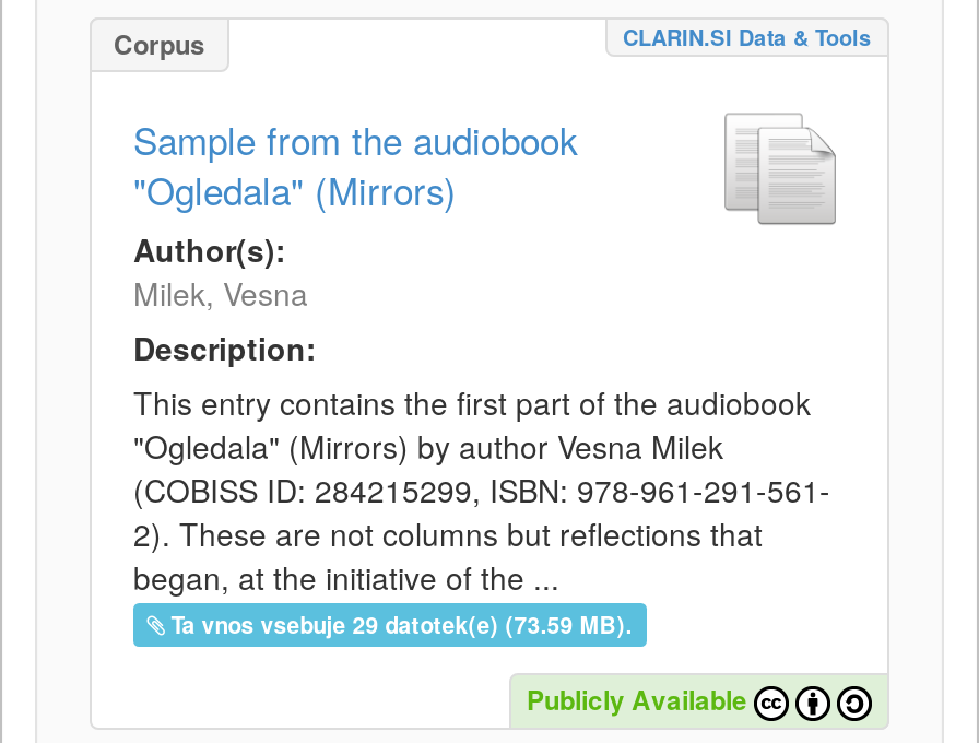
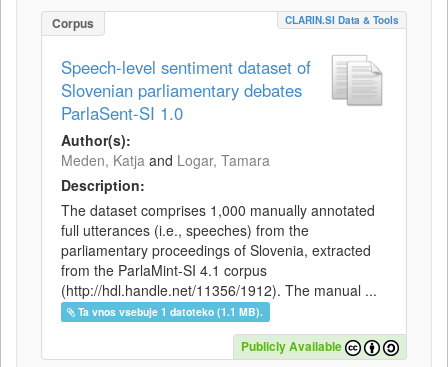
- Sample from the audiobook
- "Ogledala" (Mirrors)
+ Speech-level sentiment dataset of
+ Slovenian parliamentary debates
+ ParlaSent-SI 1.0

- Milek, Vesna
+ Meden, Katja and Logar, Tamara

- This entry contains the first part of the audiobook
- "Ogledala" (Mirrors) by author Vesna Milek
- (COBISS ID: 284215299, ISBN: 978-961-291-561-
- 2). These are not columns but reflections that
- began, at the initiative of the ...
- Ta vnos vsebuje 29 datotek(e) (73.59 MB).
+ The dataset comprises 1,000 manually annotated
+ full utterances (i.e., speeches) from the
+ parliamentary proceedings of Slovenia, extracted
+ from the ParlaMint-SI 4.1 corpus
+ (http://hdl.handle.net/11356/1912). The manual ...
+ Ta vnos vsebuje 1 datoteko (1.1 MB).
